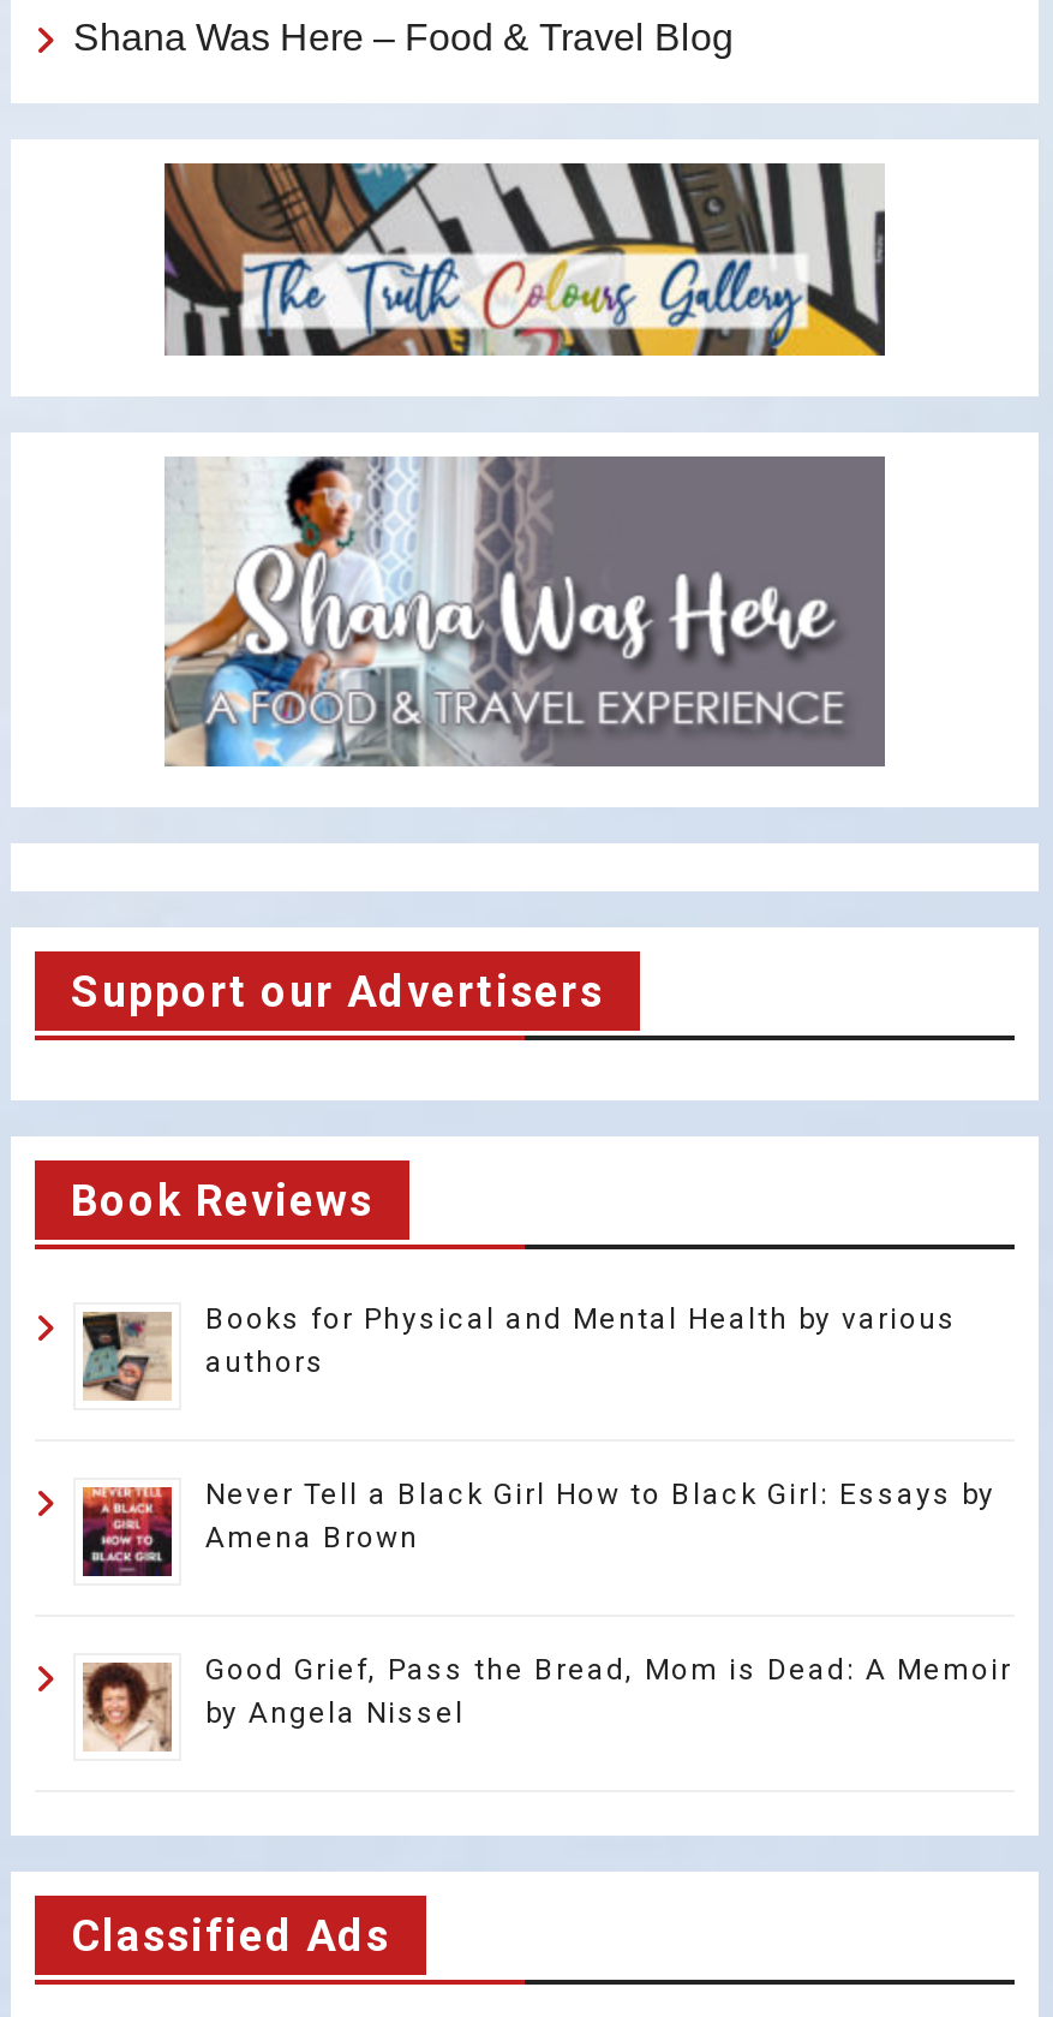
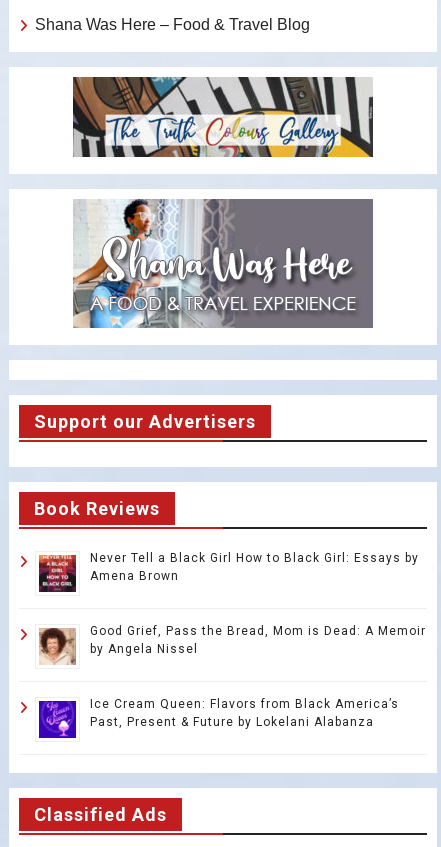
- [image]
- Books for Physical and Mental Health by various
- authors

moved up: [image] | Never Tell a Black Girl How to Black Girl: Essays by | Amena Brown | Good Grief, Pass the Bread, Mom is Dead: A Memoir | by Angela Nissel

+ [image]
+ Ice Cream Queen: Flavors from Black America’s
+ Past, Present & Future by Lokelani Alabanza
